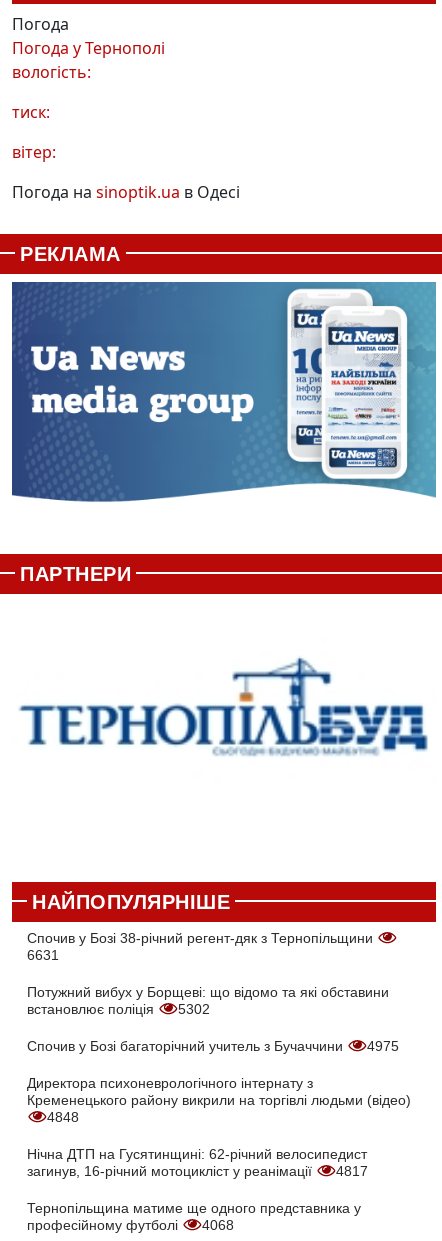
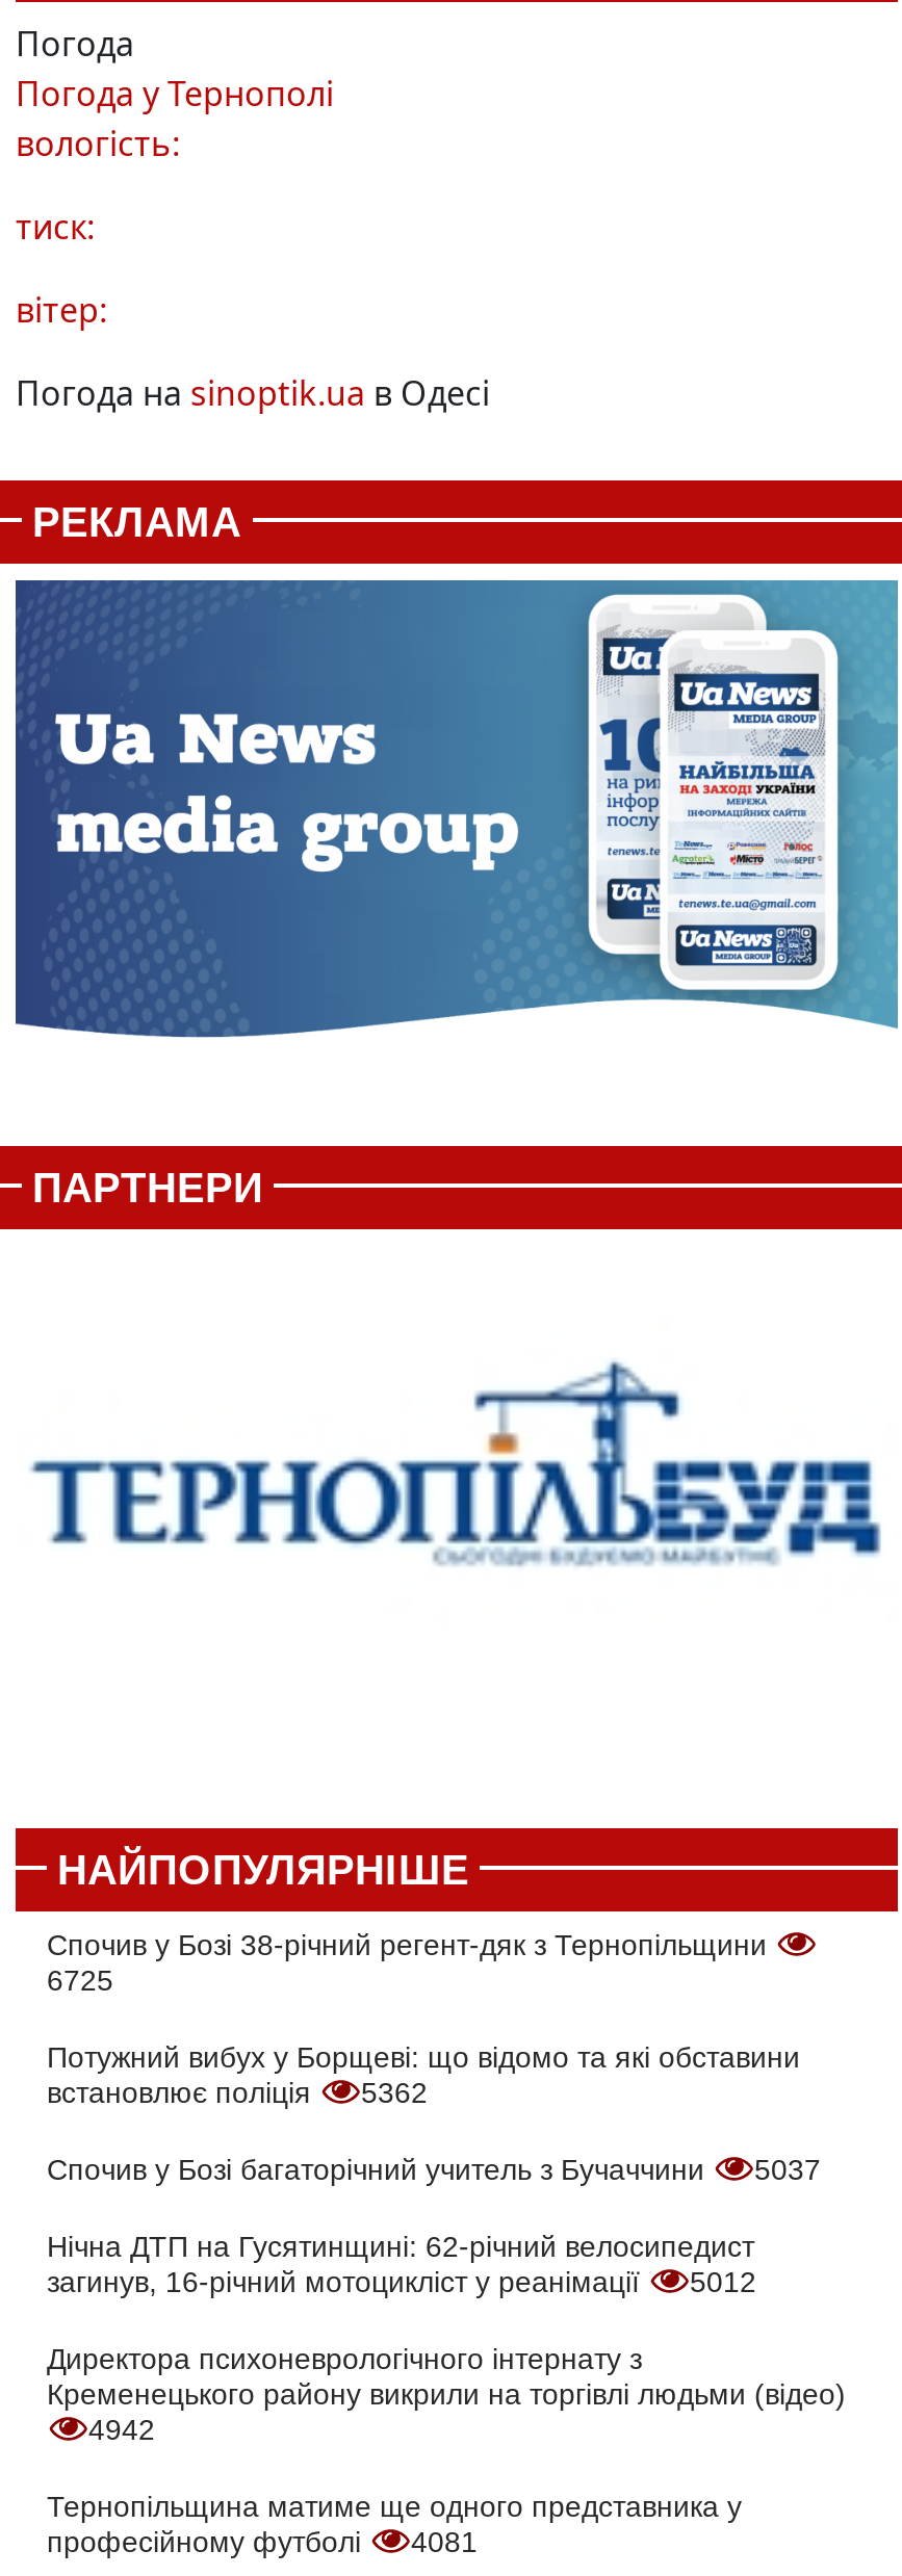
- 6631
+ 6725

- встановлює поліція 5302
+ встановлює поліція 5362

- 4975
+ 5037
+ 5012

moved down: Директора психоневрологічного інтернату з | Кременецького району викрили на торгівлі людьми (відео)

- 4848
- 4817
+ 4942

moved up: Нічна ДТП на Гусятинщині: 62-річний велосипедист | загинув, 16-річний мотоцикліст у реанімації

- професійному футболі 4068
+ професійному футболі 4081
